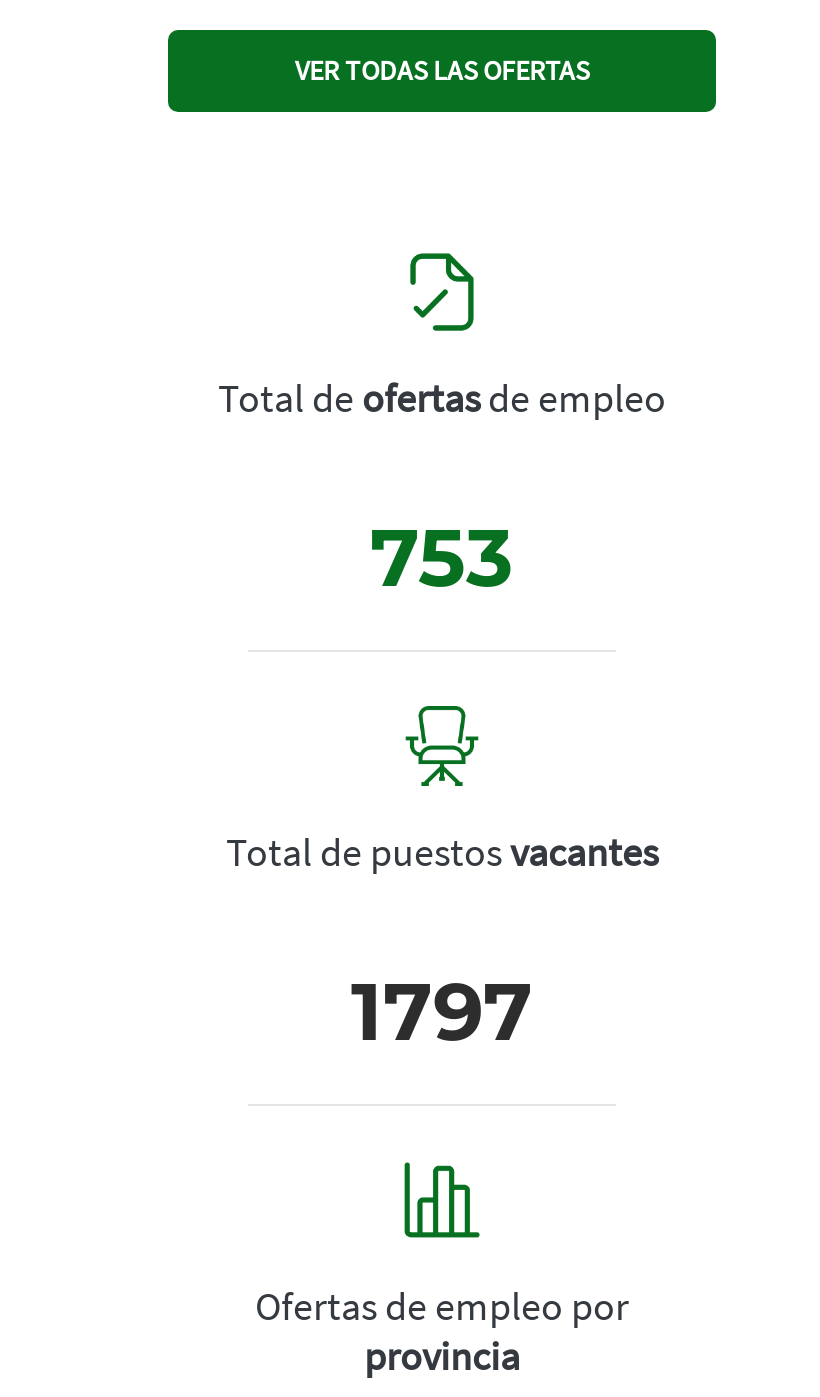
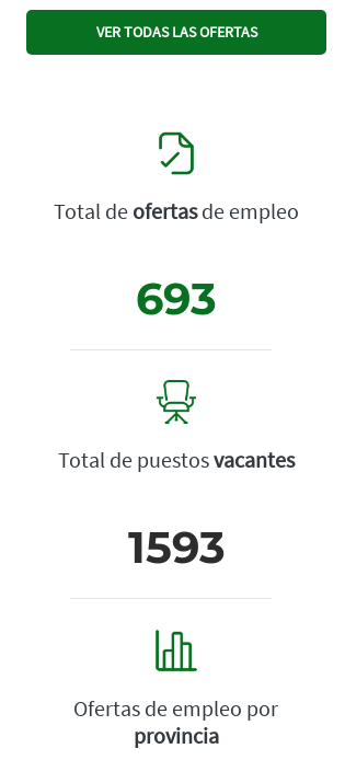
- 753
+ 693

- 1797
+ 1593
